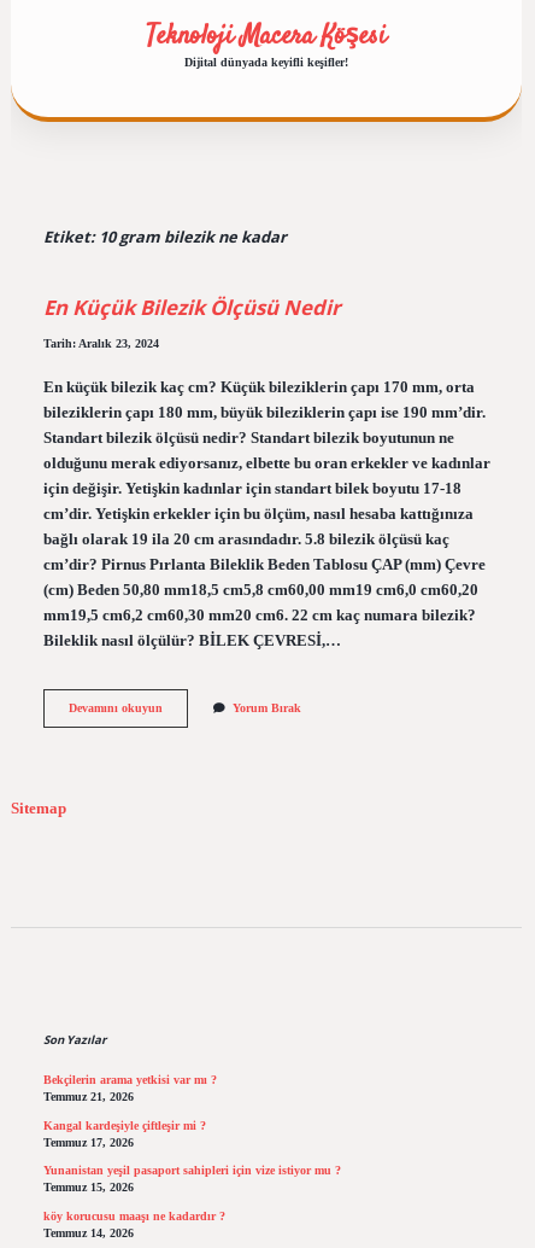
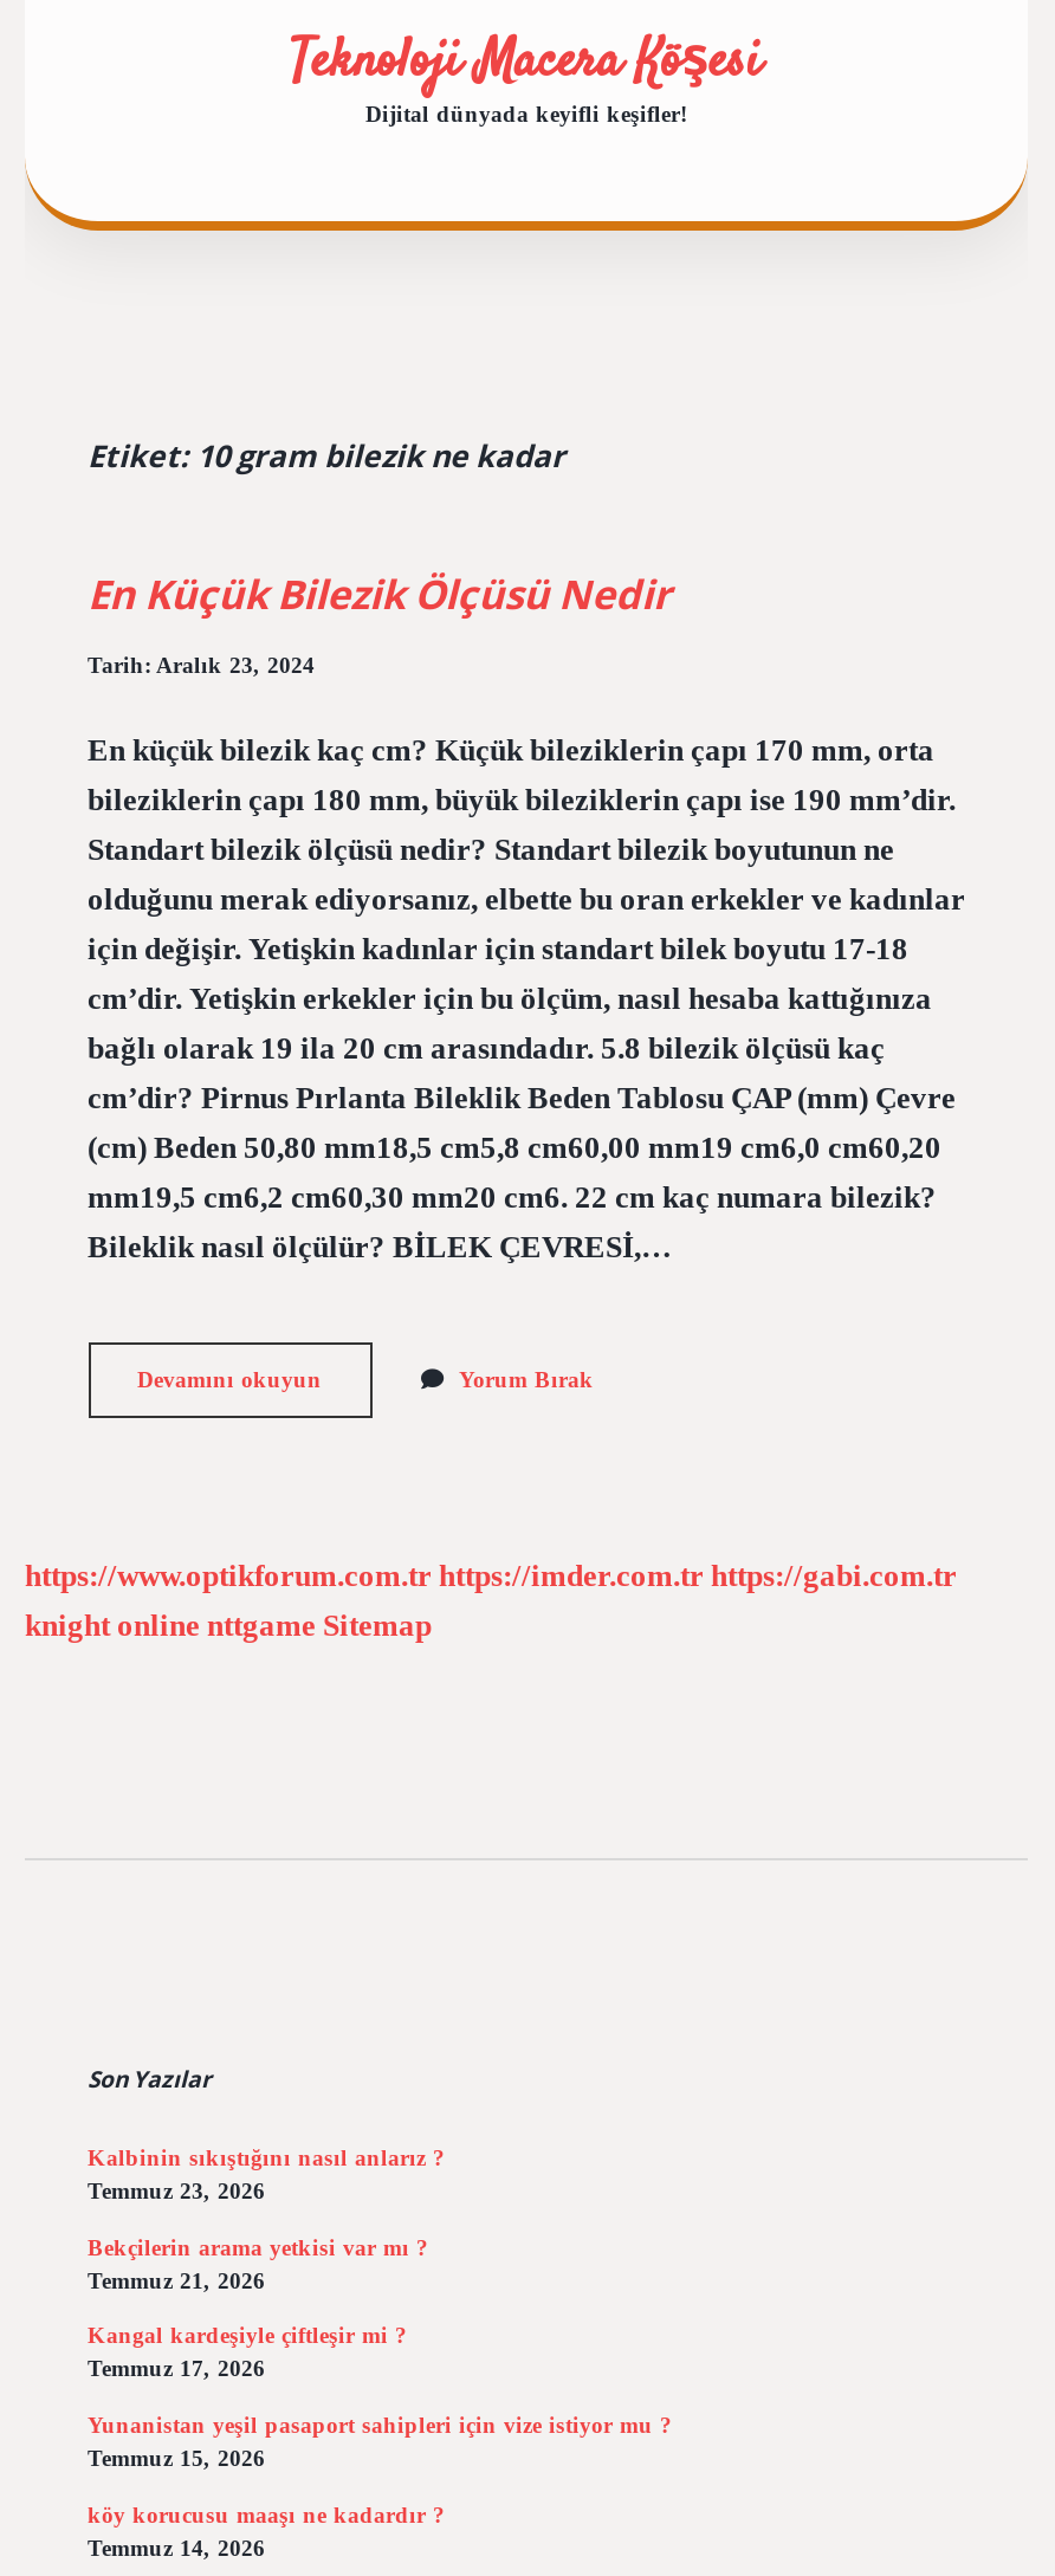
- Sitemap
+ https://www.optikforum.com.tr https://imder.com.tr https://gabi.com.tr
+ knight online nttgame Sitemap

+ Kalbinin sıkıştığını nasıl anlarız ?
+ Temmuz 23, 2026
